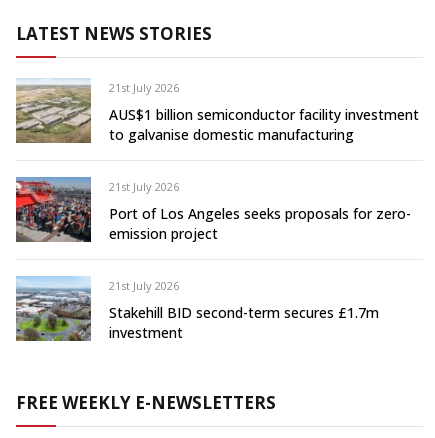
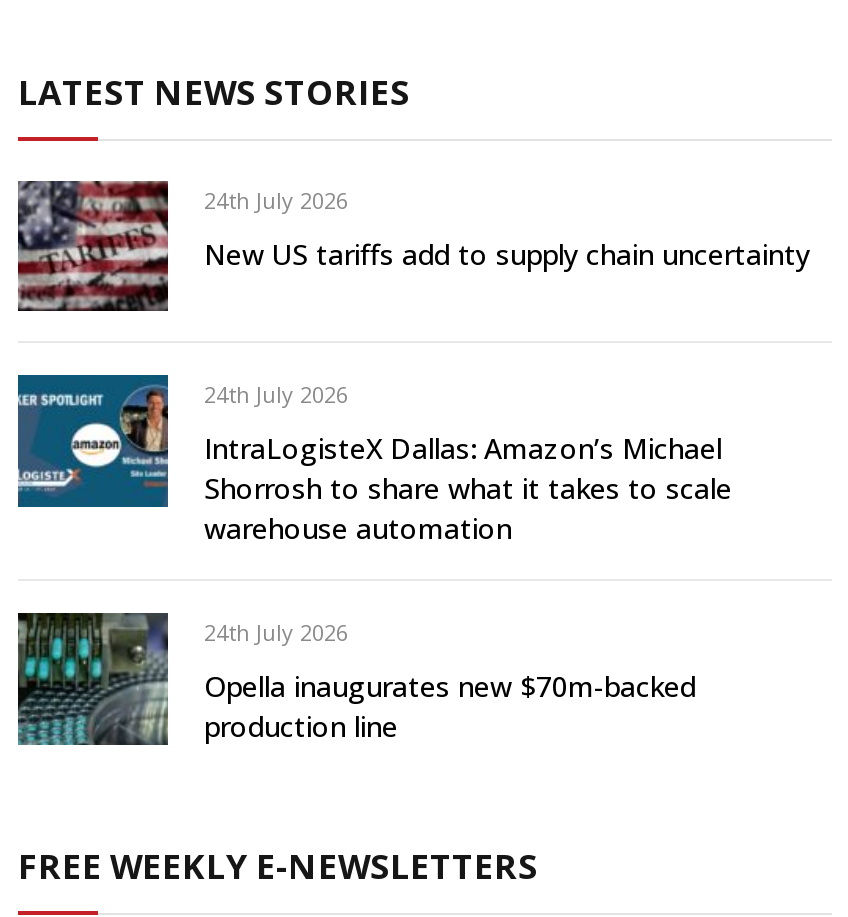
- [image]
- 21st July 2026
+ [image]
+ 24th July 2026

- AUS$1 billion semiconductor facility investment
- to galvanise domestic manufacturing
+ New US tariffs add to supply chain uncertainty

- [image]
- 21st July 2026
+ [image]
+ 24th July 2026

- Port of Los Angeles seeks proposals for zero-
- emission project
+ IntraLogisteX Dallas: Amazon’s Michael
+ Shorrosh to share what it takes to scale
+ warehouse automation

- [image]
- 21st July 2026
+ [image]
+ 24th July 2026

- Stakehill BID second-term secures £1.7m
- investment
+ Opella inaugurates new $70m-backed
+ production line
